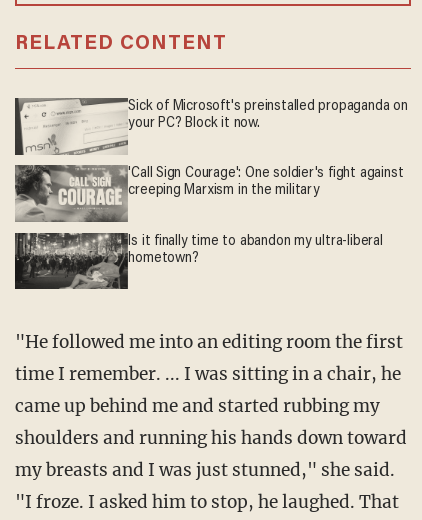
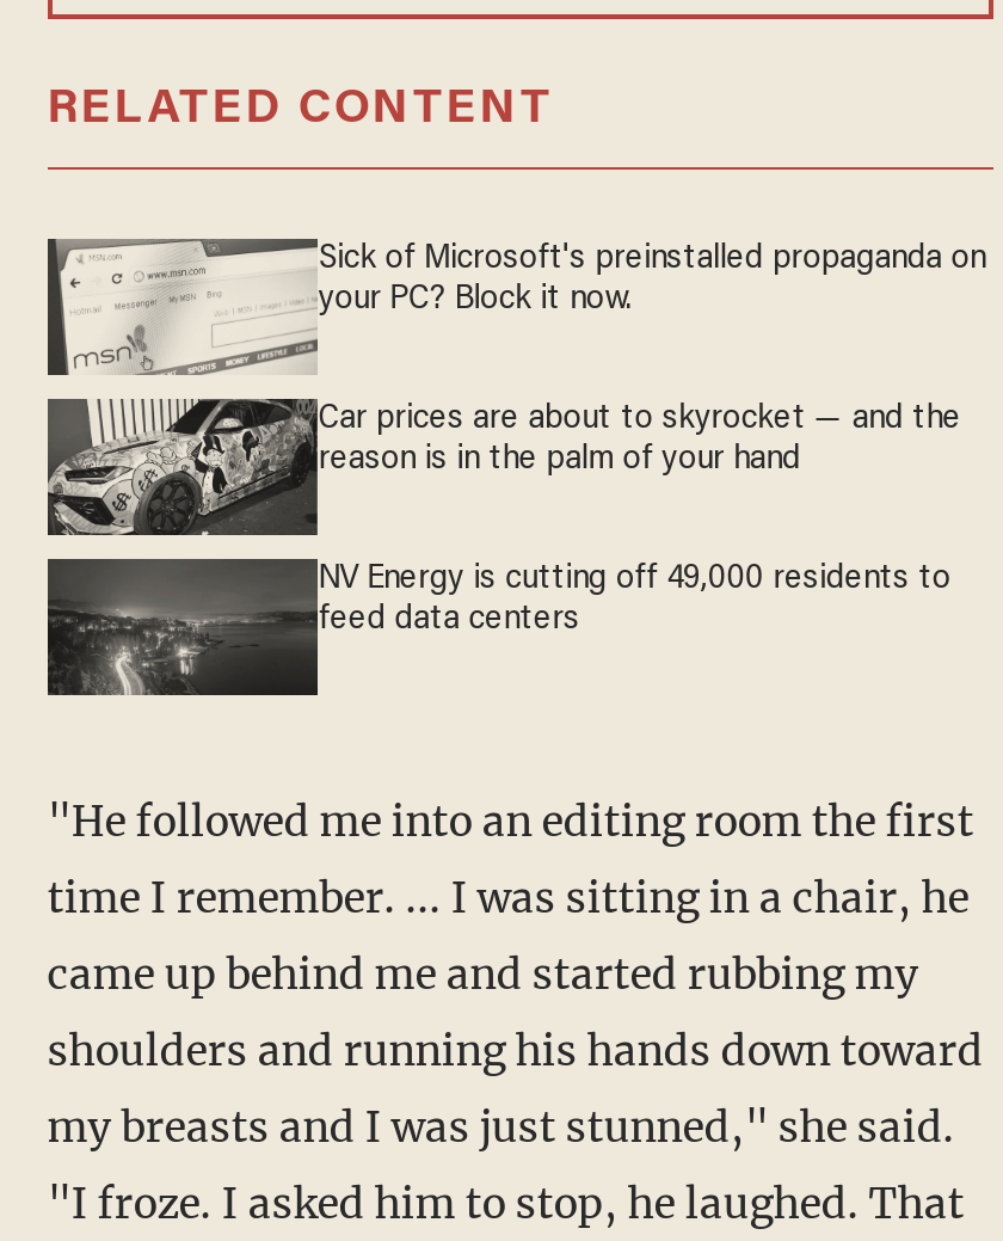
- [image]
- 'Call Sign Courage': One soldier's fight against
- creeping Marxism in the military
+ [image]
+ Car prices are about to skyrocket — and the
+ reason is in the palm of your hand

- [image]
- Is it finally time to abandon my ultra-liberal
- hometown?
+ [image]
+ NV Energy is cutting off 49,000 residents to
+ feed data centers
